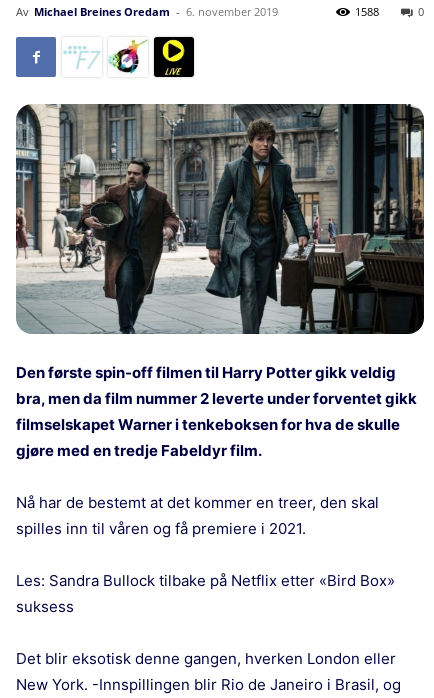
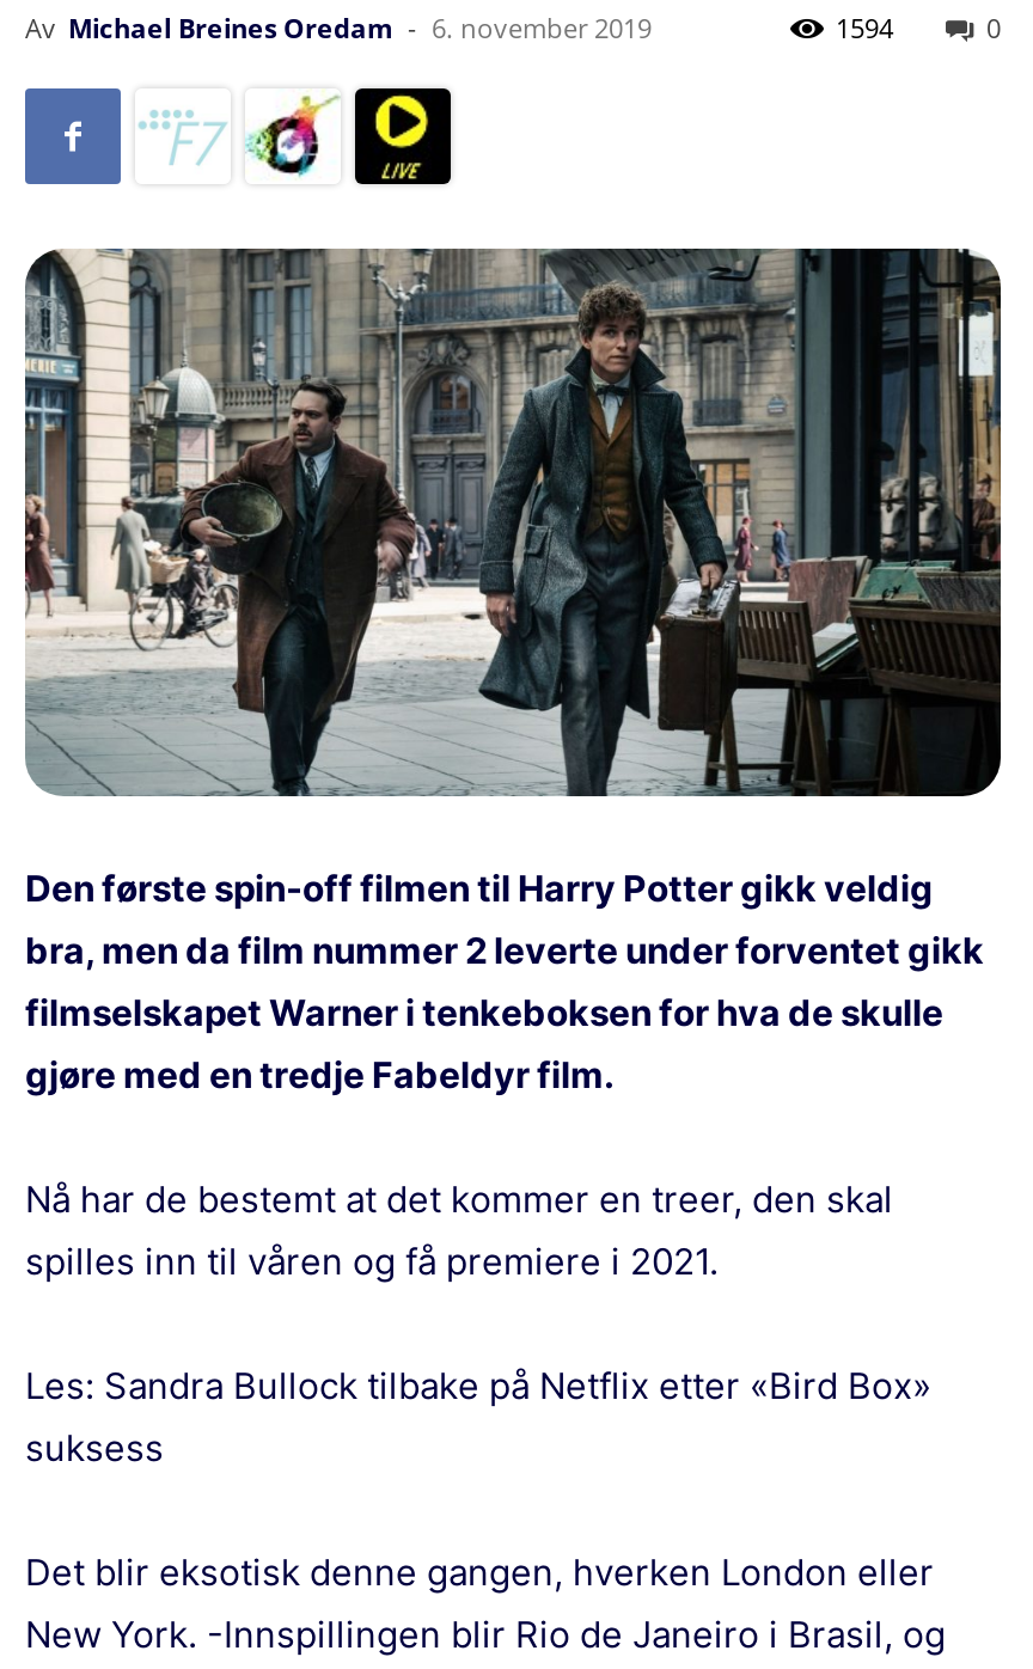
- 1588
+ 1594
